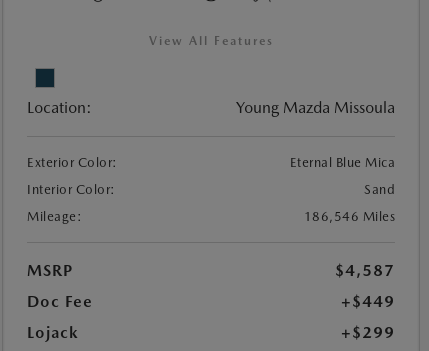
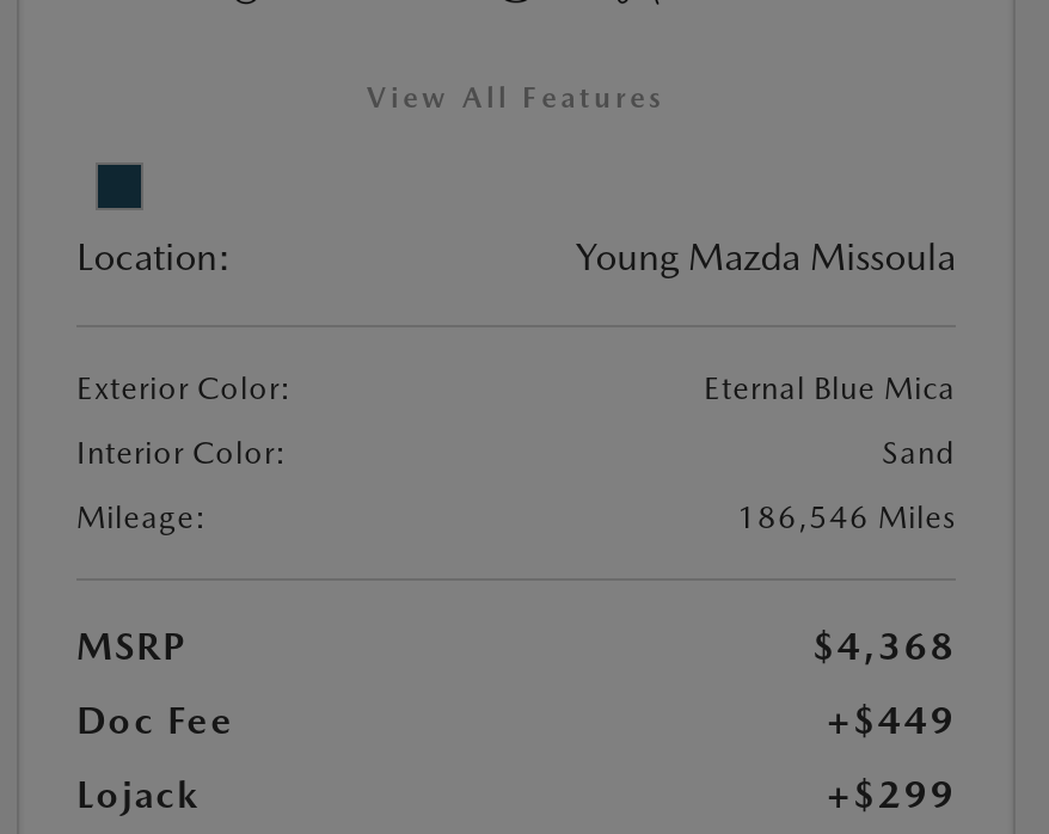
- $4,587
+ $4,368
